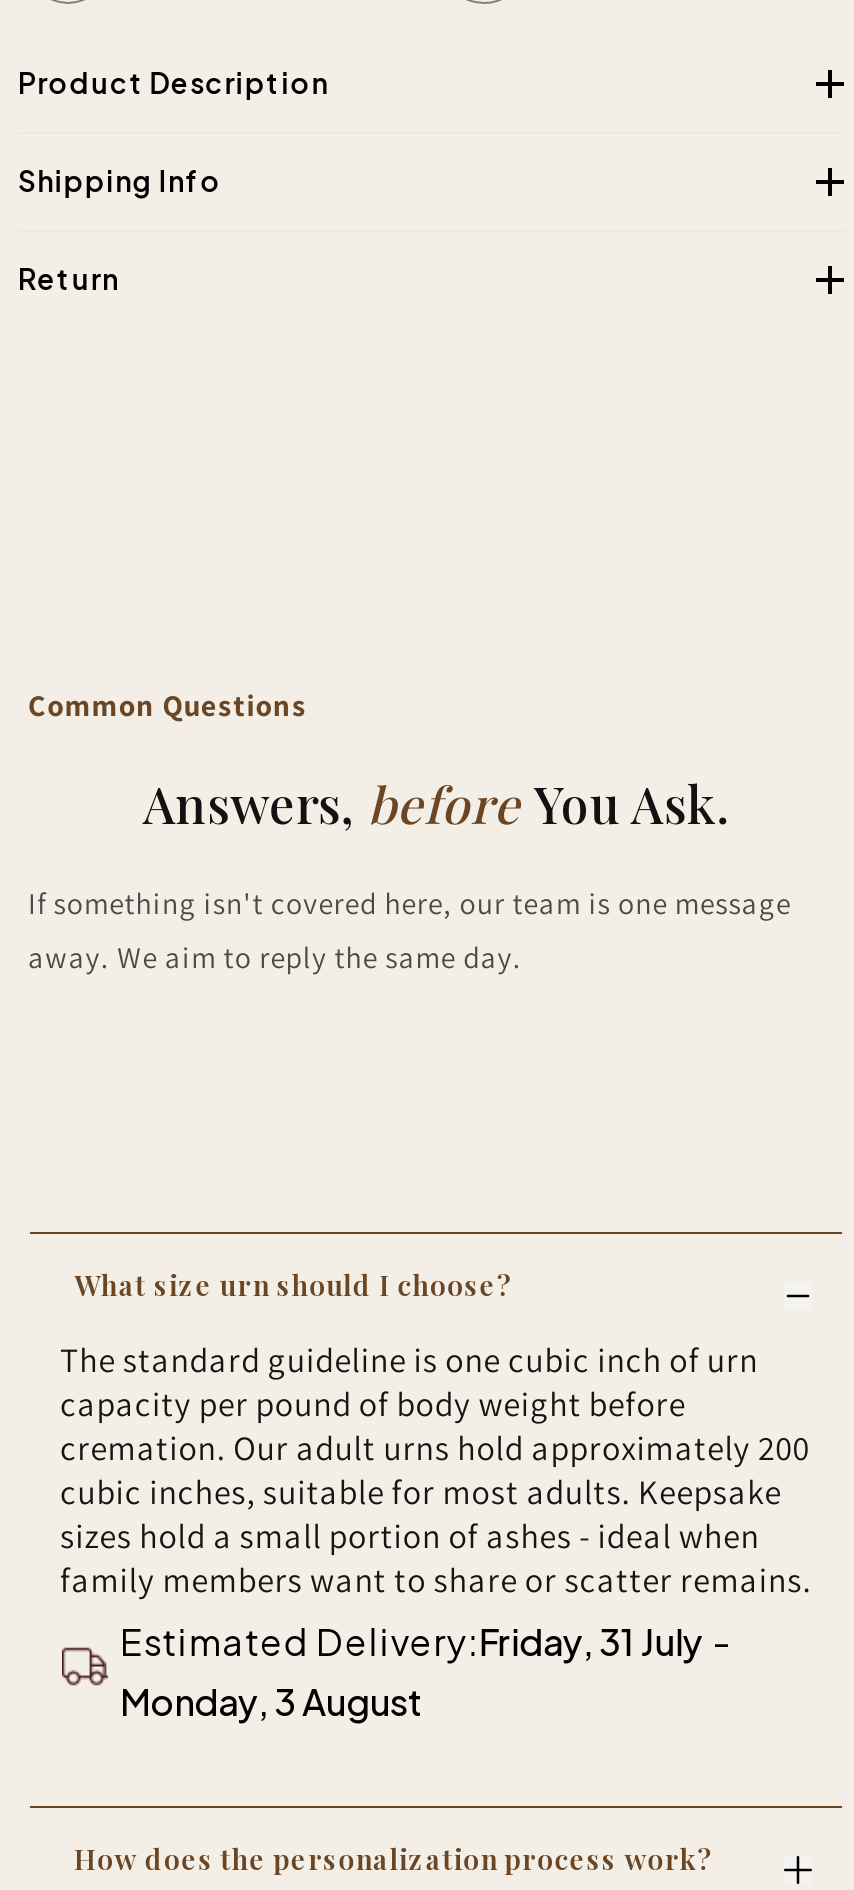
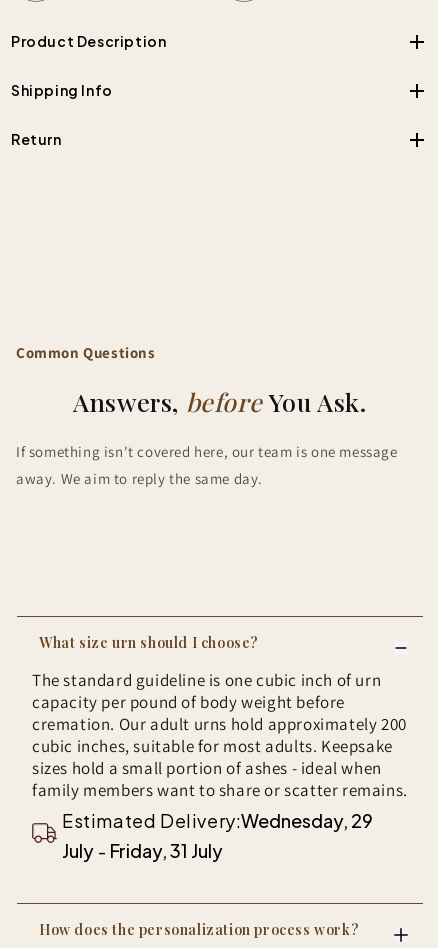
- Estimated Delivery:Friday, 31 July -
- Monday, 3 August
+ Estimated Delivery:Wednesday, 29
+ July - Friday, 31 July
